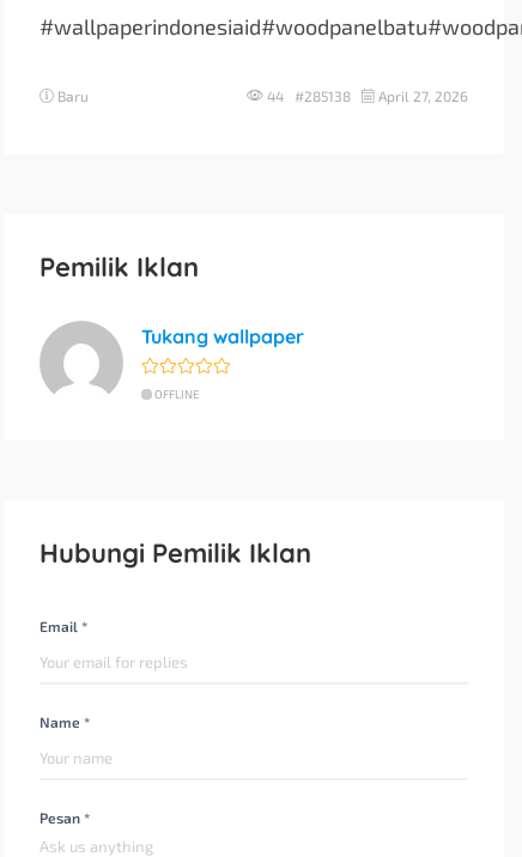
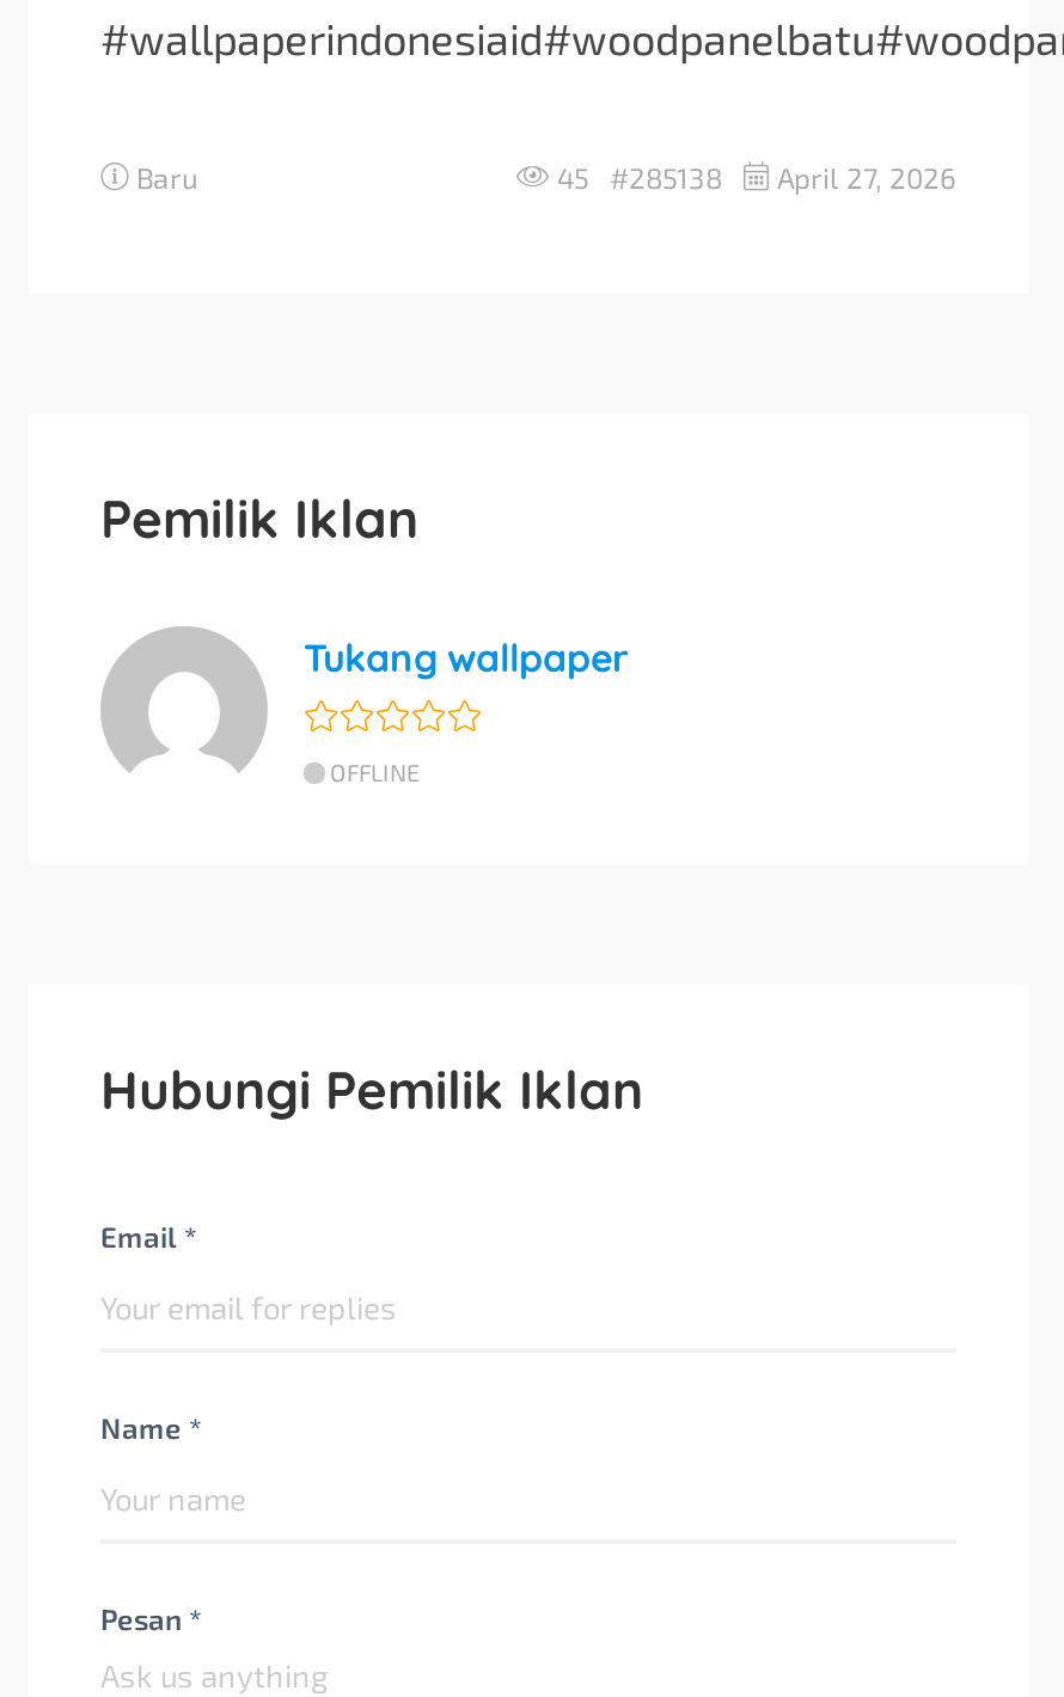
- 44 #285138 April 27, 2026
+ 45 #285138 April 27, 2026
